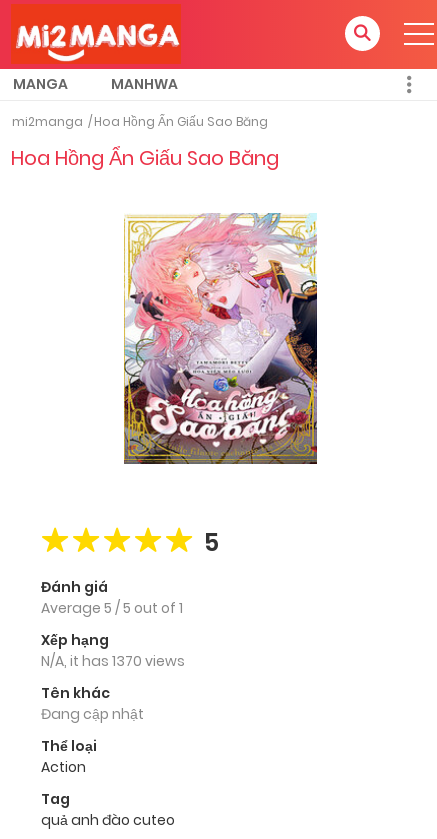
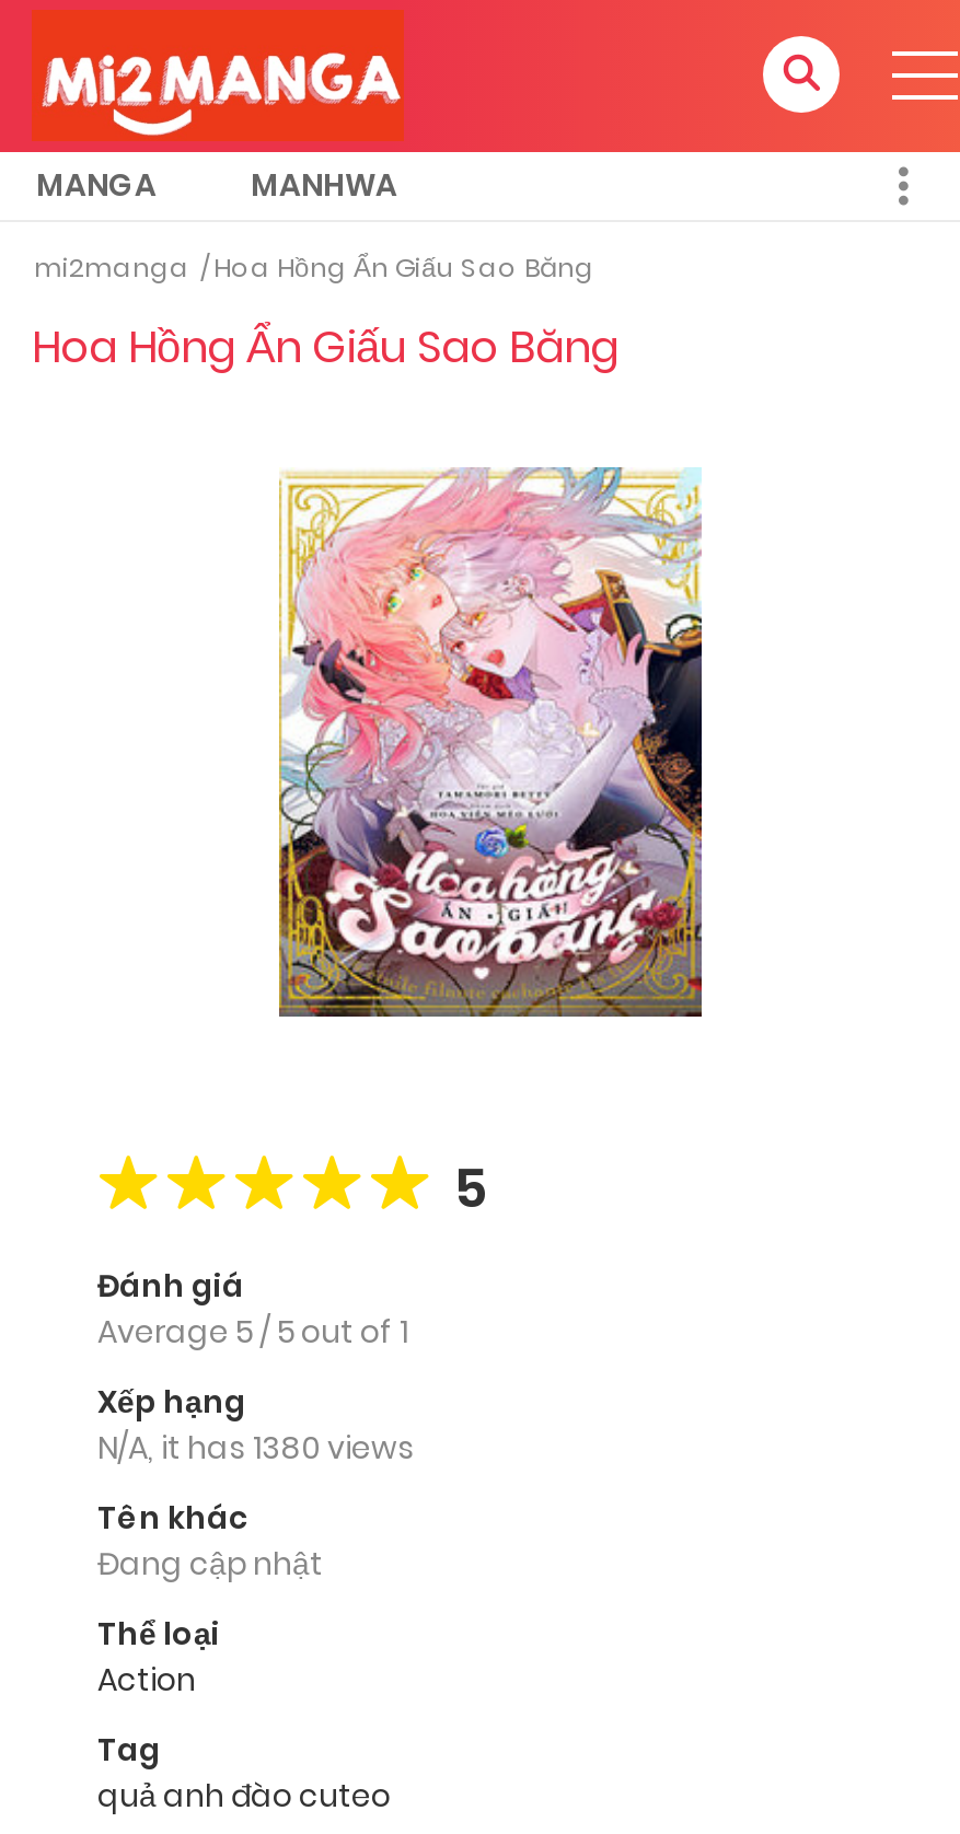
- N/A, it has 1370 views
+ N/A, it has 1380 views
